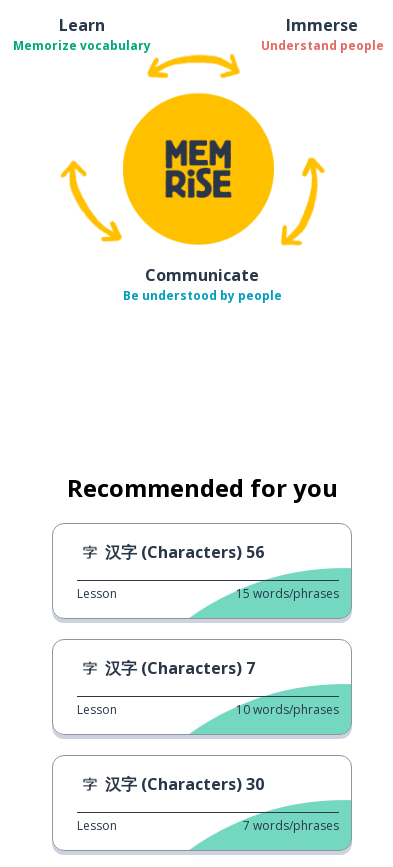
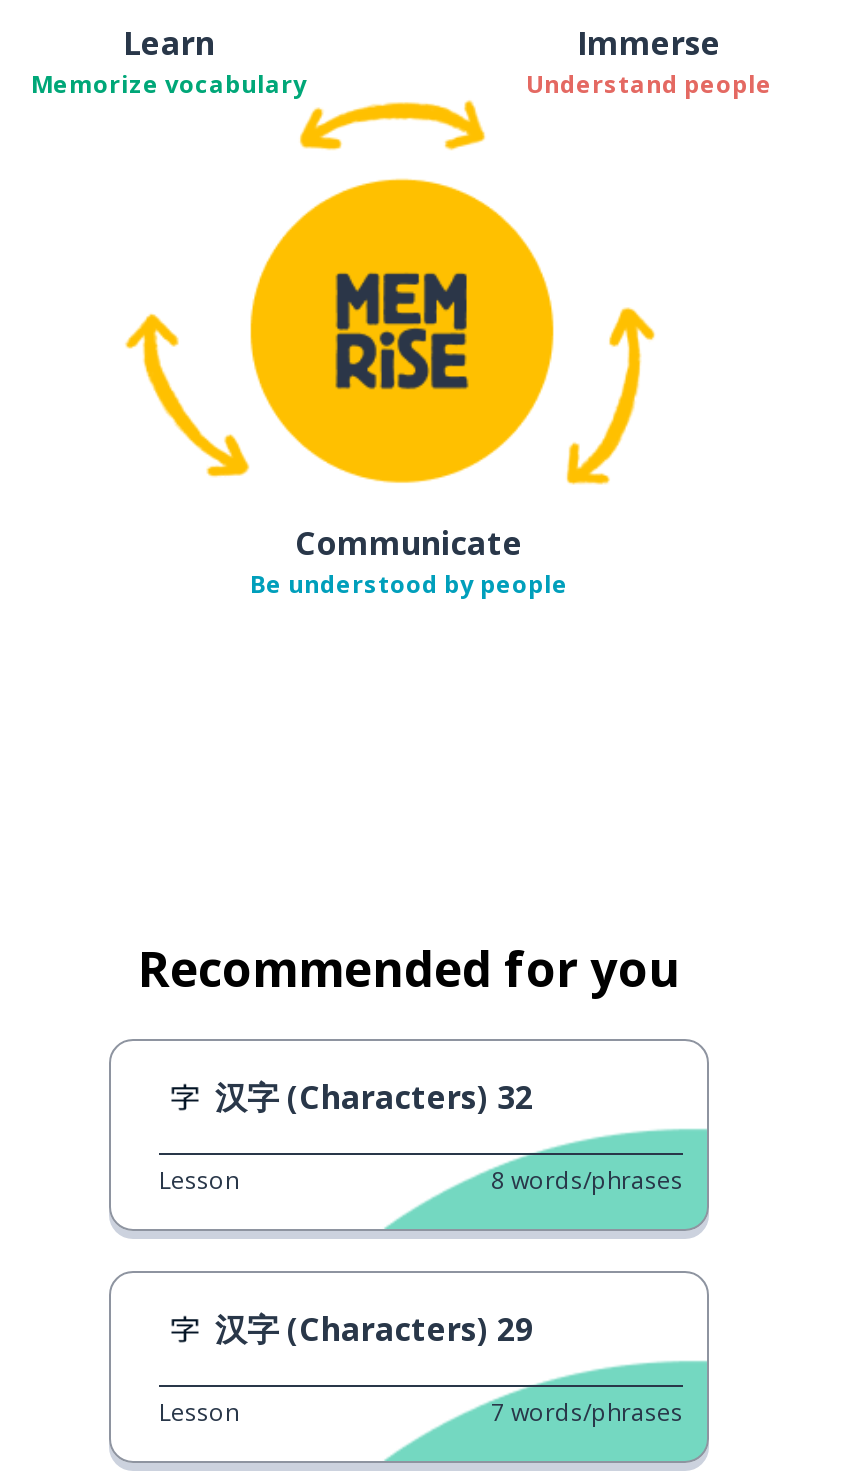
- 汉字 (Characters) 56
+ 汉字 (Characters) 32

- 15 words/phrases
- 汉字 (Characters) 7
- Lesson
- 10 words/phrases
- 汉字 (Characters) 30
+ 8 words/phrases
+ 汉字 (Characters) 29
